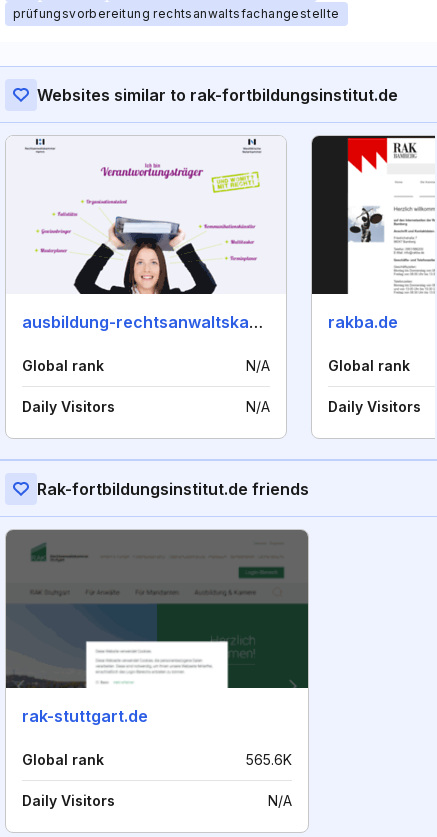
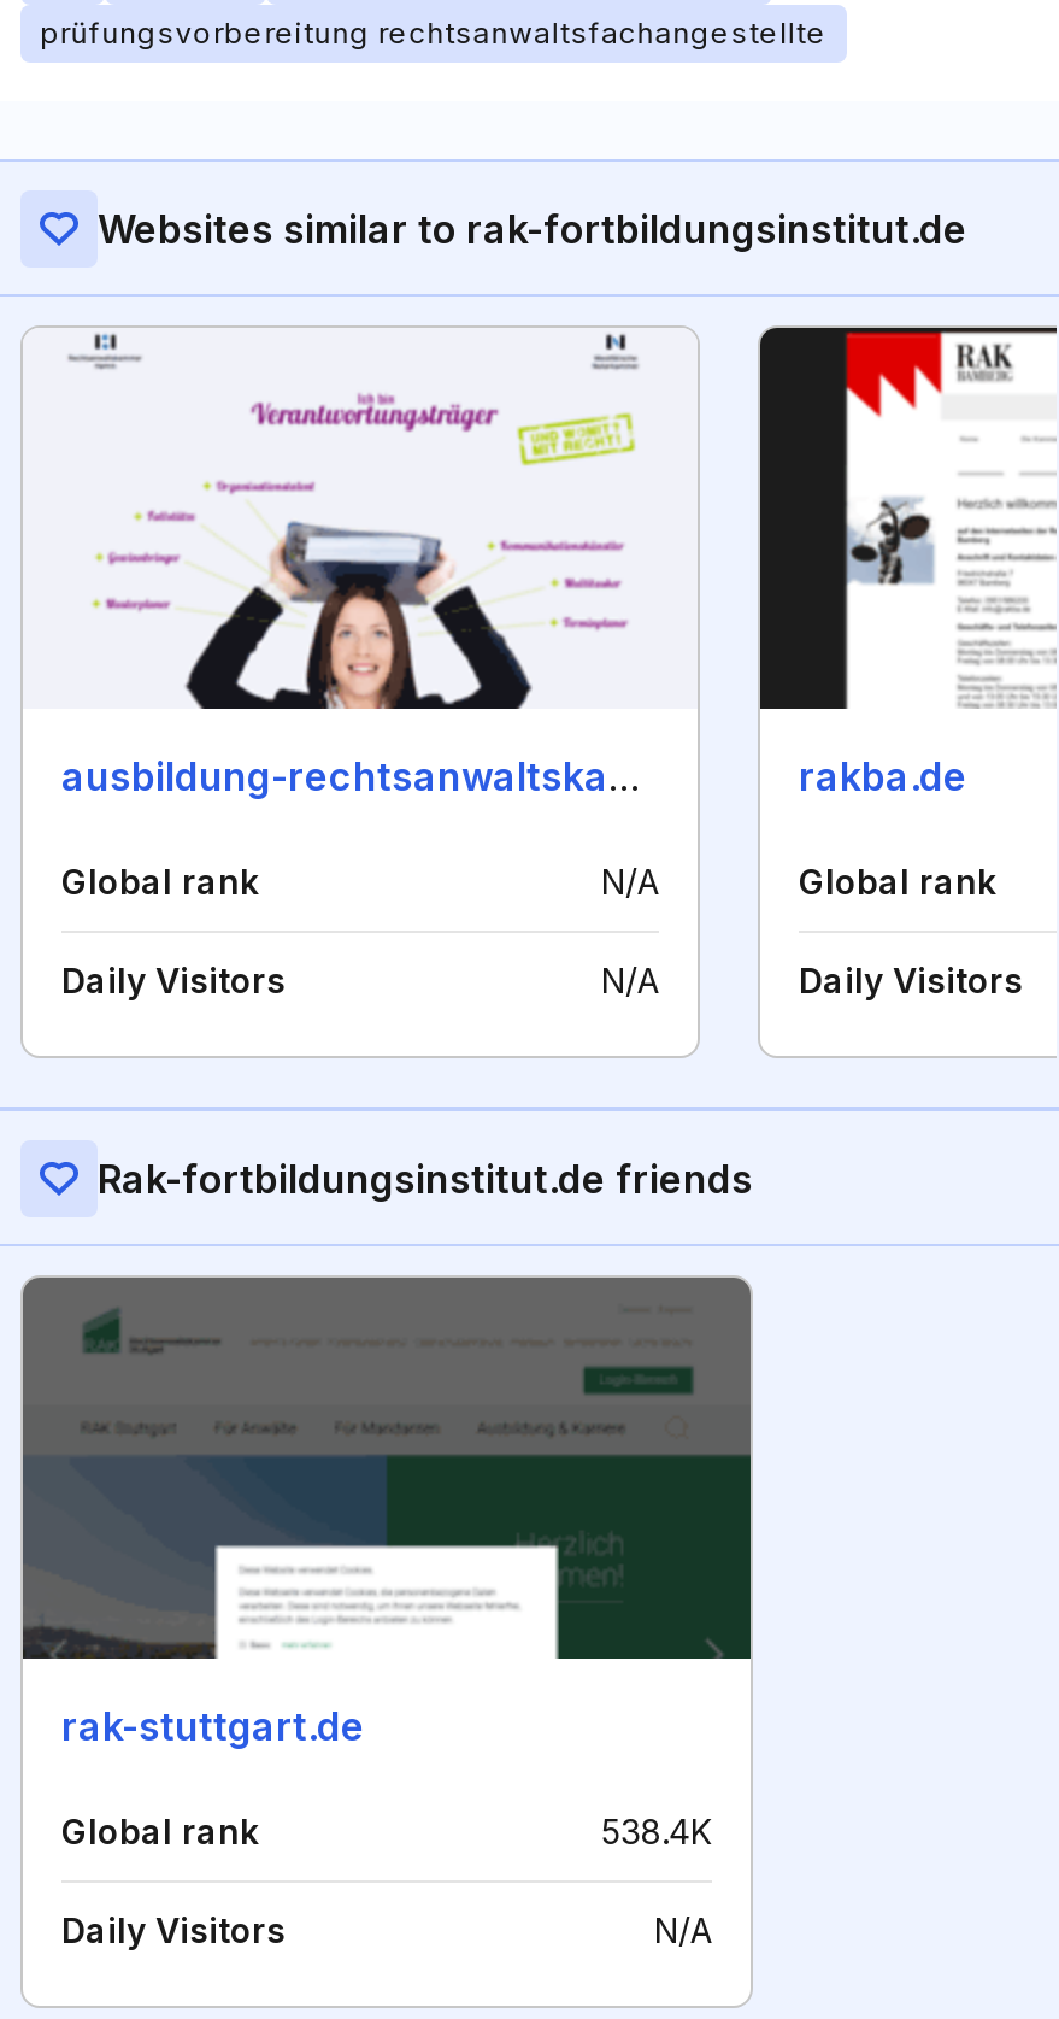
- 565.6K
+ 538.4K
